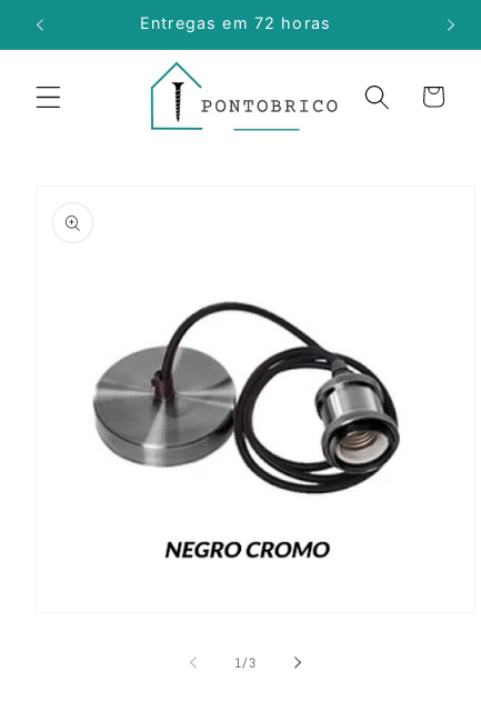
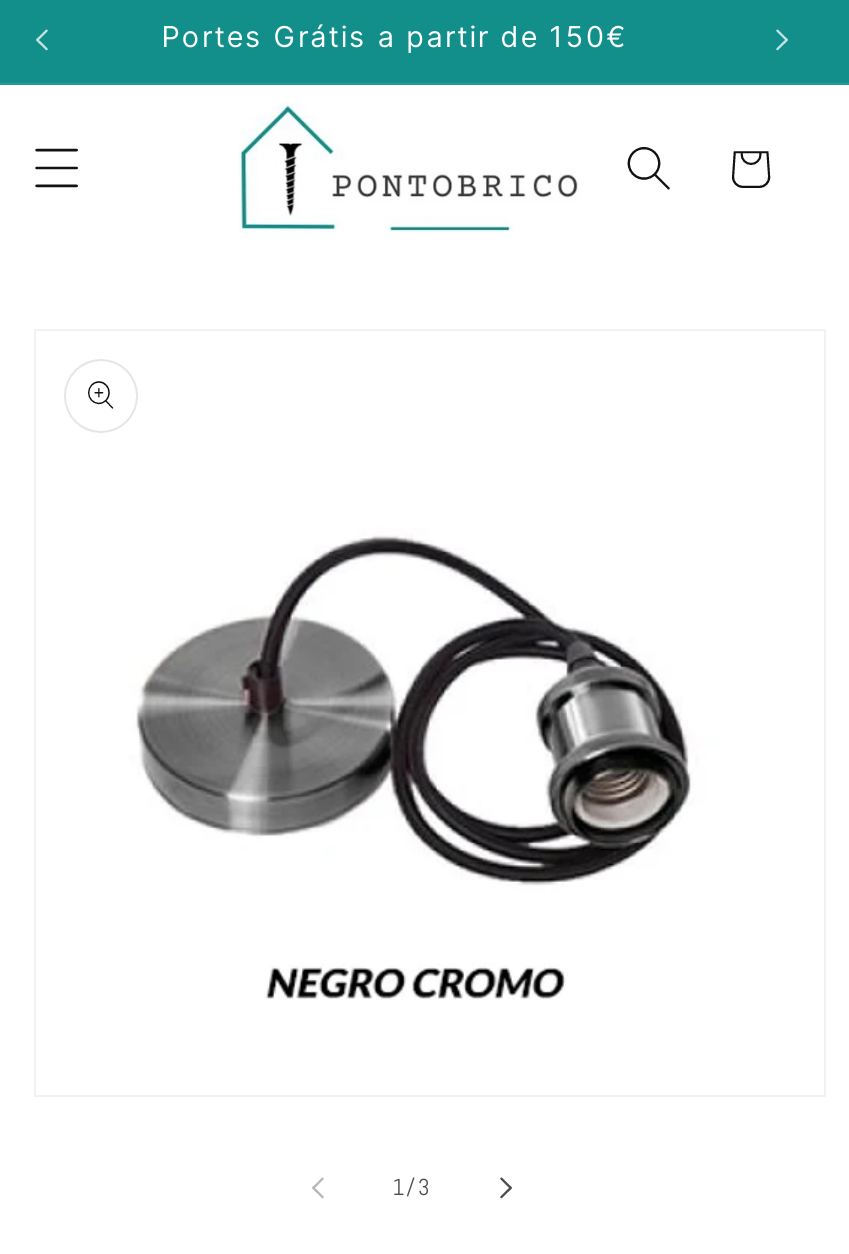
- Entregas em 72 horas
+ Portes Grátis a partir de 150€
